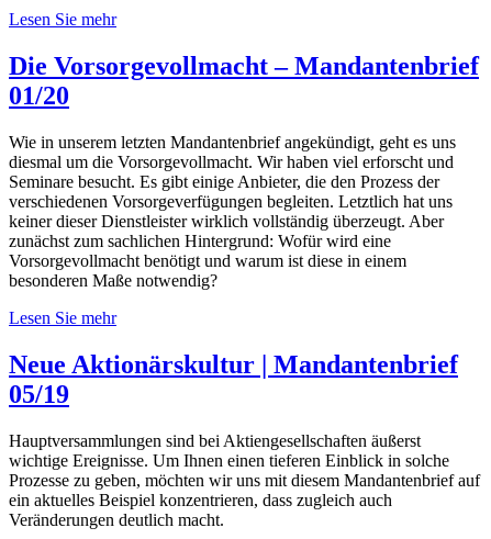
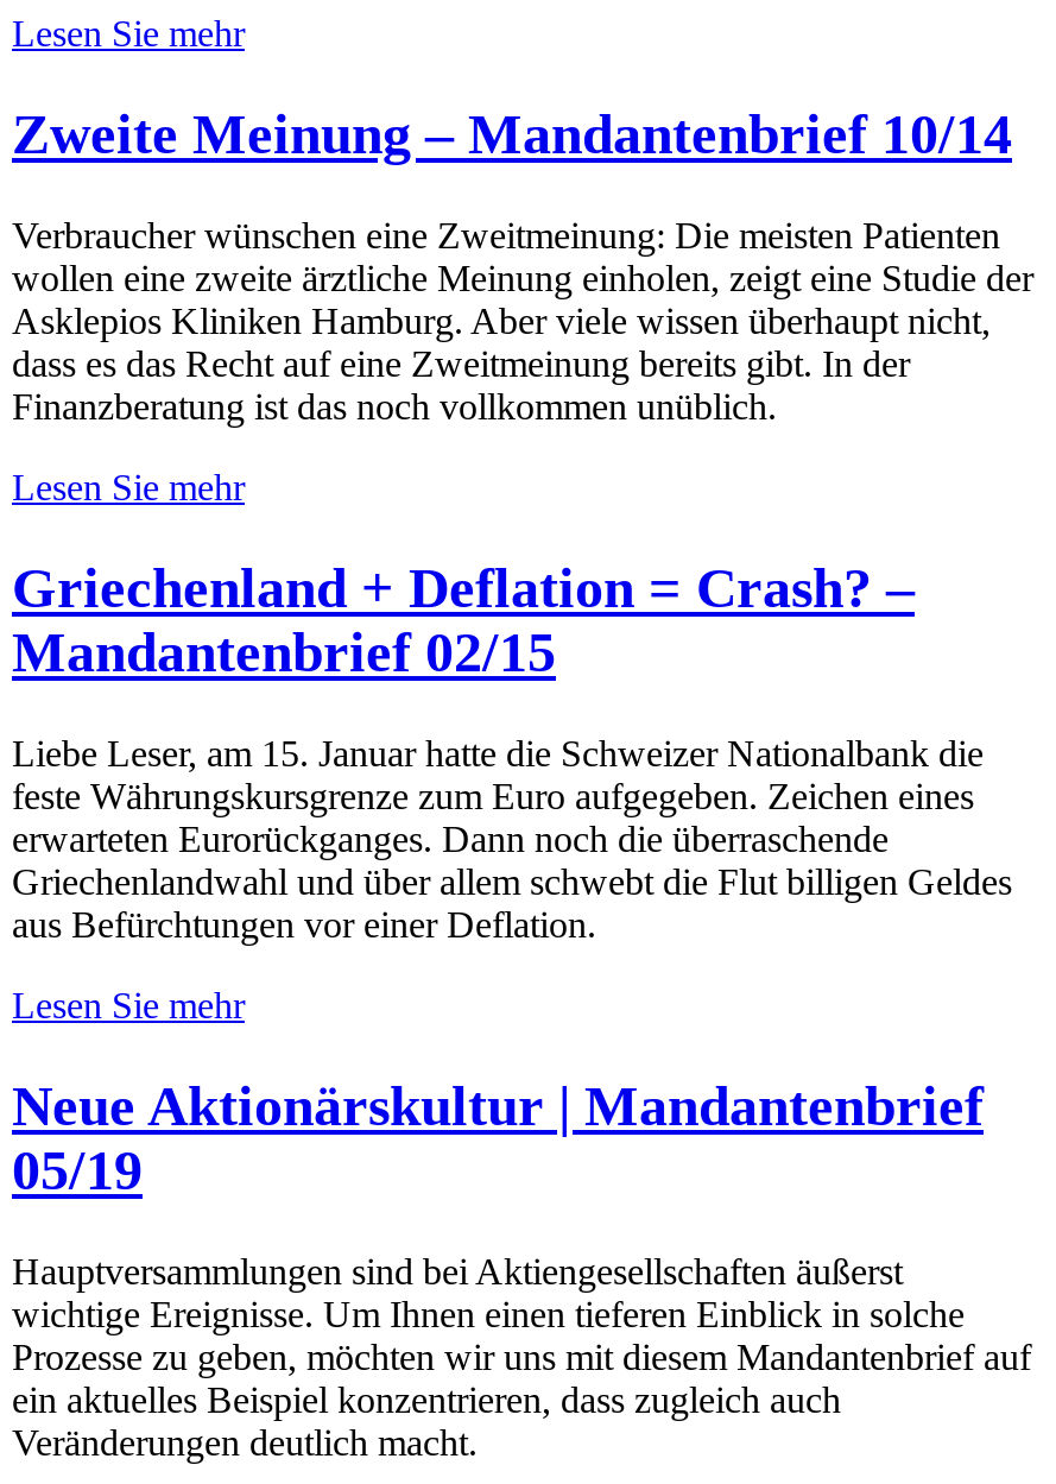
- Die Vorsorgevollmacht – Mandantenbrief
- 01/20
- Wie in unserem letzten Mandantenbrief angekündigt, geht es uns
- diesmal um die Vorsorgevollmacht. Wir haben viel erforscht und
- Seminare besucht. Es gibt einige Anbieter, die den Prozess der
- verschiedenen Vorsorgeverfügungen begleiten. Letztlich hat uns
- keiner dieser Dienstleister wirklich vollständig überzeugt. Aber
- zunächst zum sachlichen Hintergrund: Wofür wird eine
- Vorsorgevollmacht benötigt und warum ist diese in einem
- besonderen Maße notwendig?
+ Zweite Meinung – Mandantenbrief 10/14
+ Verbraucher wünschen eine Zweitmeinung: Die meisten Patienten
+ wollen eine zweite ärztliche Meinung einholen, zeigt eine Studie der
+ Asklepios Kliniken Hamburg. Aber viele wissen überhaupt nicht,
+ dass es das Recht auf eine Zweitmeinung bereits gibt. In der
+ Finanzberatung ist das noch vollkommen unüblich.
+ Lesen Sie mehr
+ Griechenland + Deflation = Crash? –
+ Mandantenbrief 02/15
+ Liebe Leser, am 15. Januar hatte die Schweizer Nationalbank die
+ feste Währungskursgrenze zum Euro aufgegeben. Zeichen eines
+ erwarteten Eurorückganges. Dann noch die überraschende
+ Griechenlandwahl und über allem schwebt die Flut billigen Geldes
+ aus Befürchtungen vor einer Deflation.
